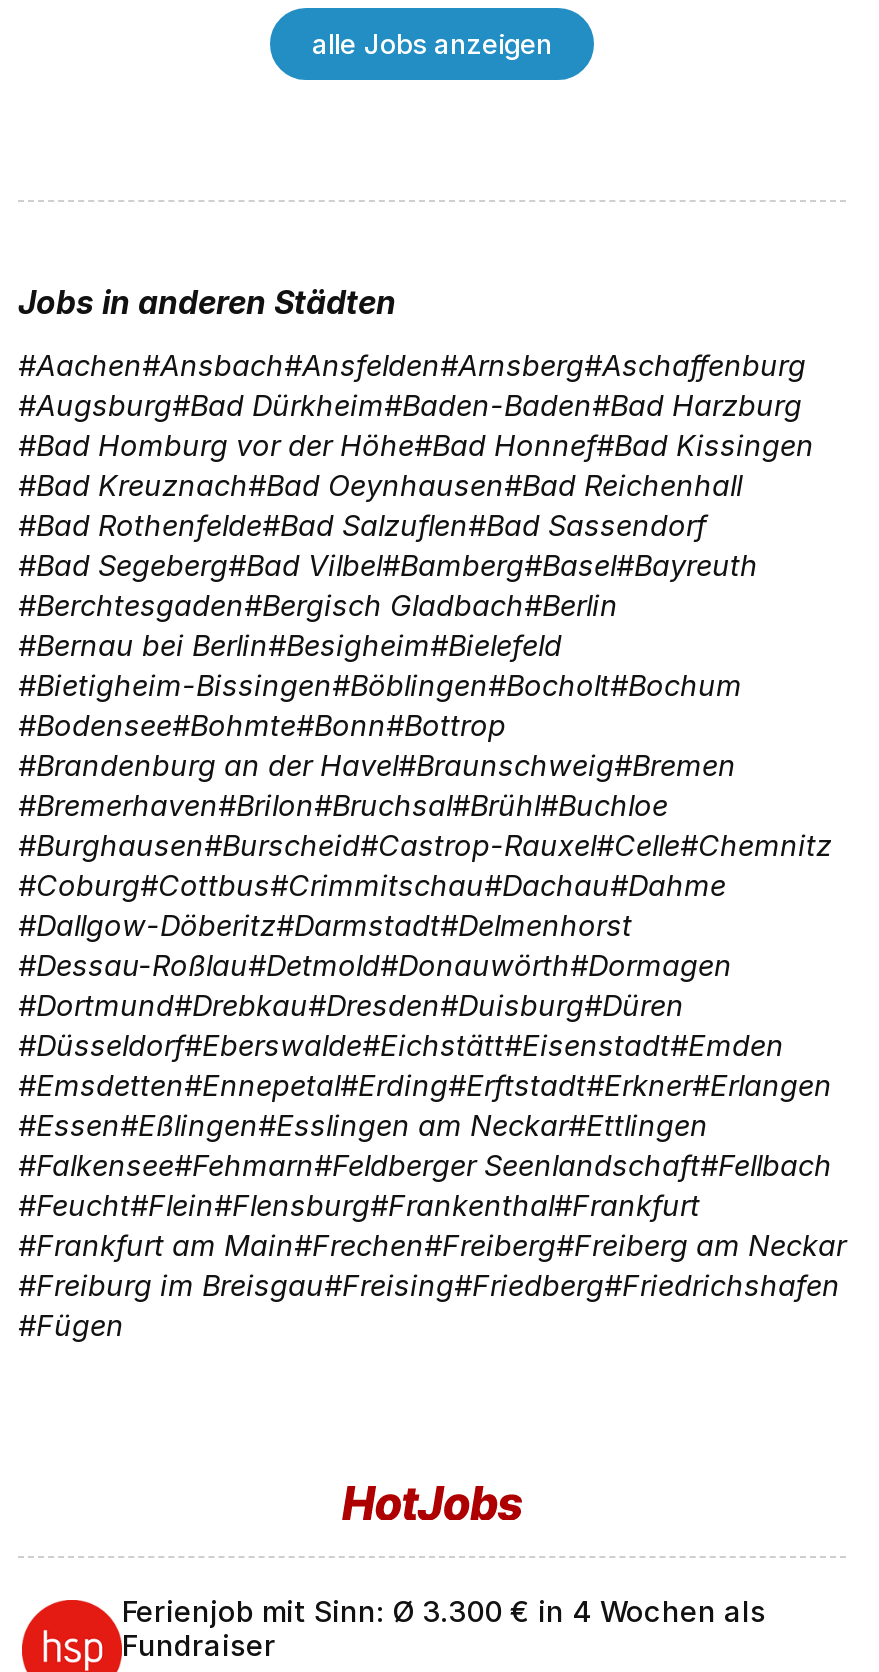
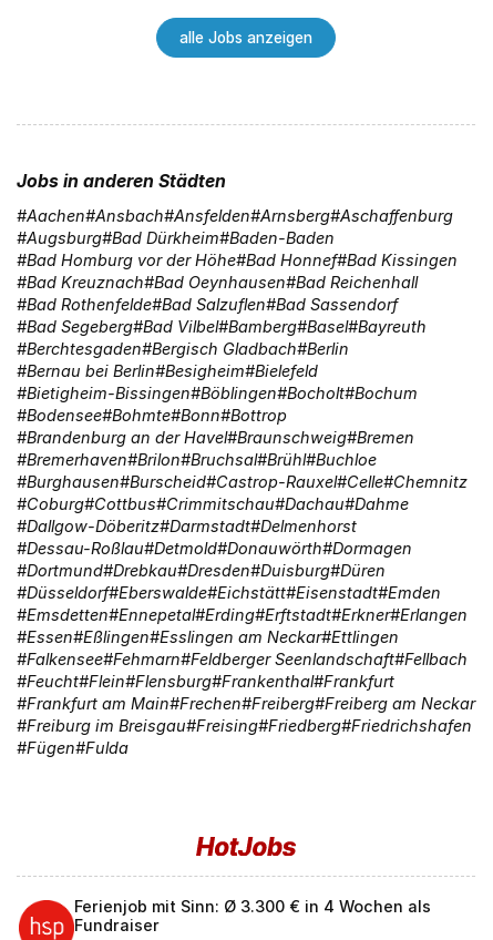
- Augsburg Bad Dürkheim Baden-Baden Bad Harzburg
+ Augsburg Bad Dürkheim Baden-Baden

- Fügen
+ Fügen Fulda
